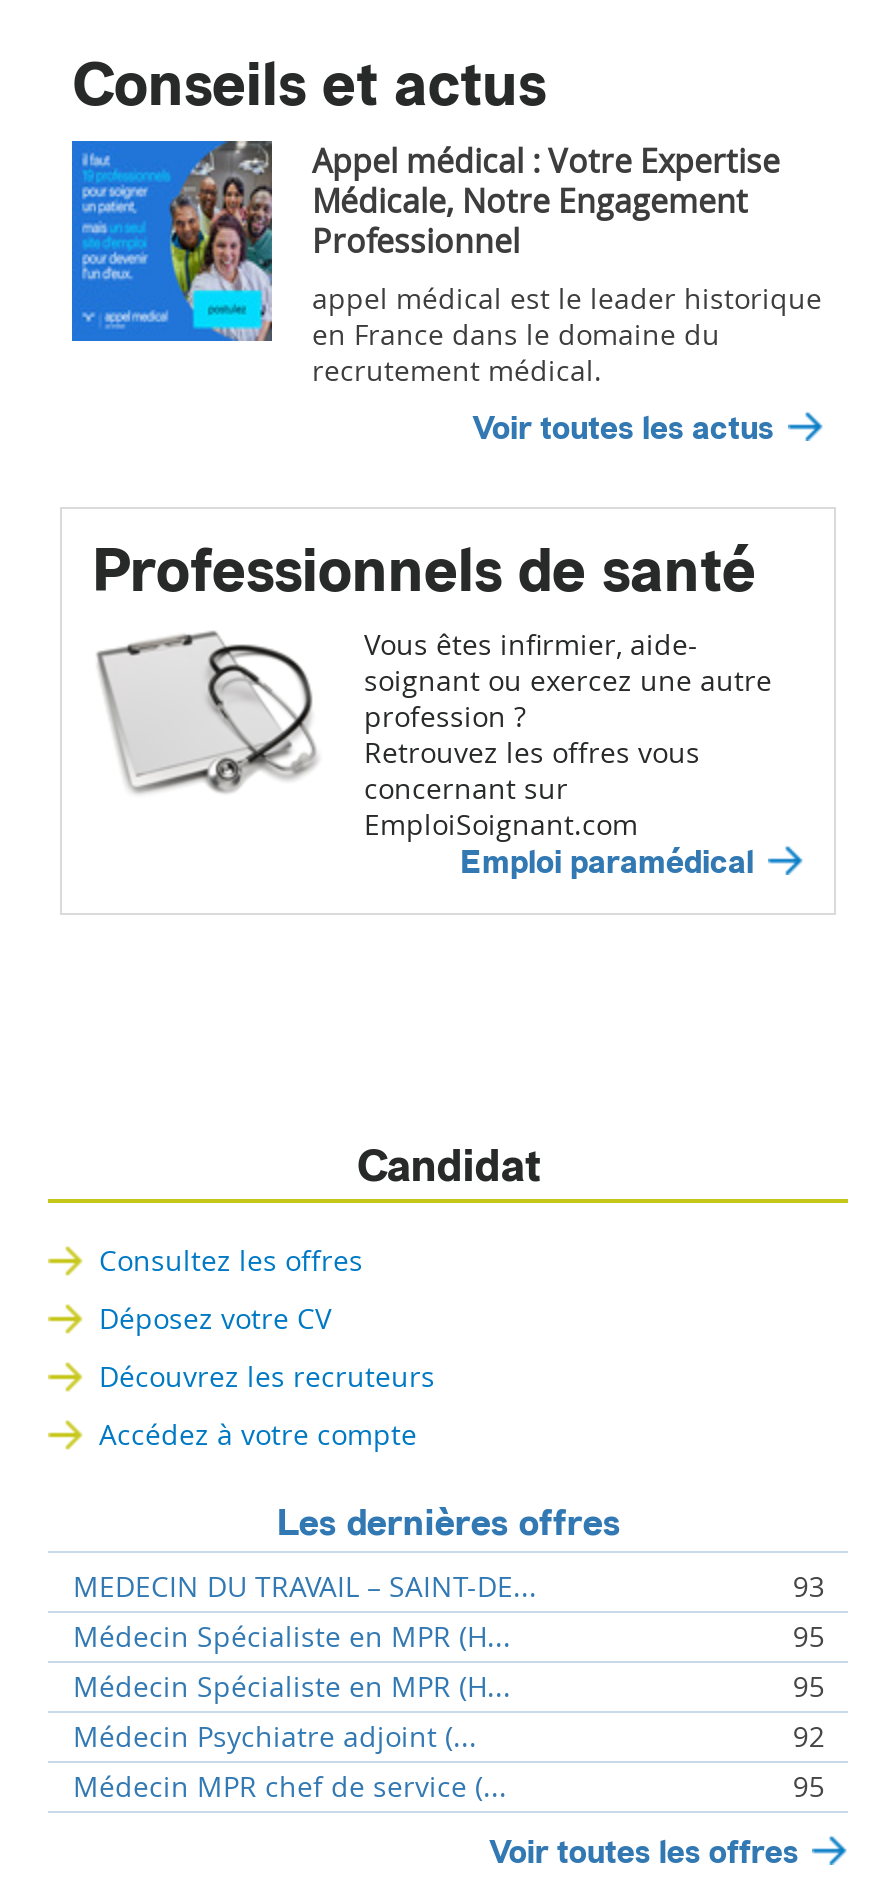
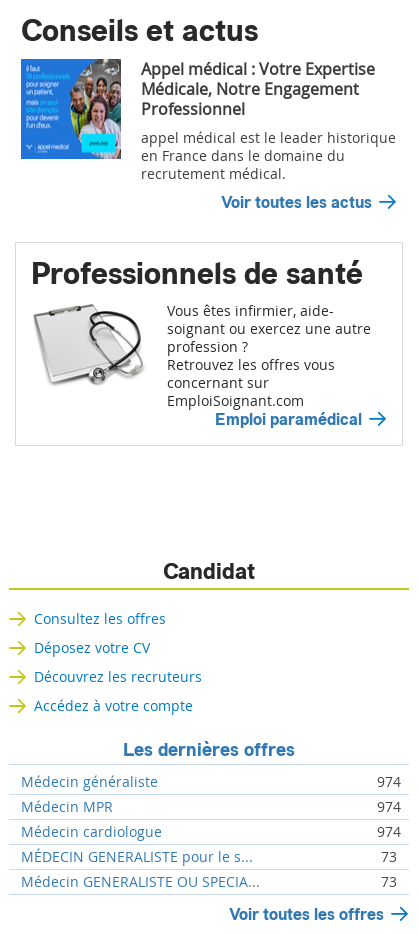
- MEDECIN DU TRAVAIL – SAINT-DE...
- 93
- Médecin Spécialiste en MPR (H...
- 95
- Médecin Spécialiste en MPR (H...
- 95
- Médecin Psychiatre adjoint (...
- 92
- Médecin MPR chef de service (...
- 95
+ Médecin généraliste
+ 974
+ Médecin MPR
+ 974
+ Médecin cardiologue
+ 974
+ MÉDECIN GENERALISTE pour le s...
+ 73
+ Médecin GENERALISTE OU SPECIA...
+ 73
